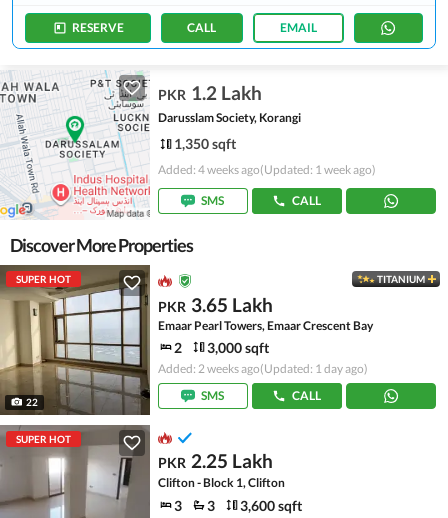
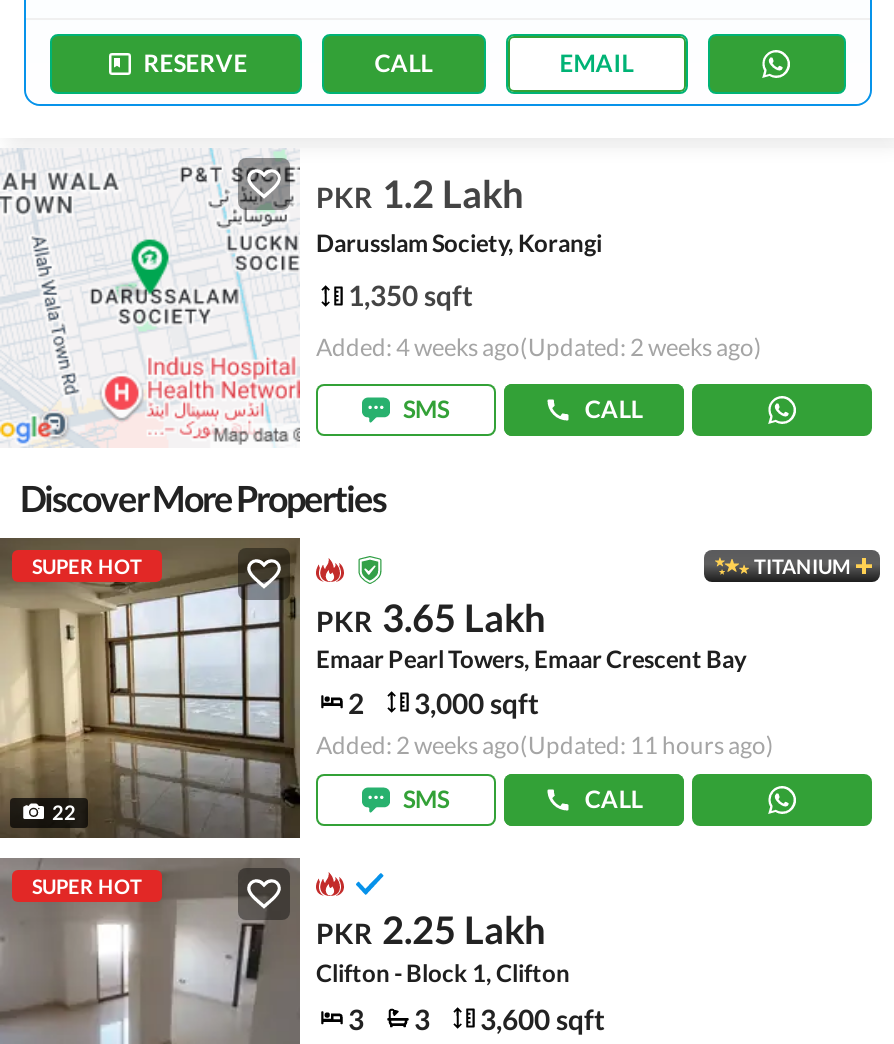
- Added: 4 weeks ago(Updated: 1 week ago)
+ Added: 4 weeks ago(Updated: 2 weeks ago)

- Added: 2 weeks ago(Updated: 1 day ago)
+ Added: 2 weeks ago(Updated: 11 hours ago)
